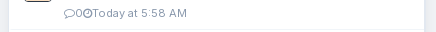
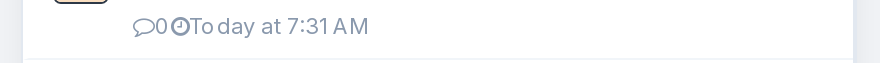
- 0 Today at 5:58 AM
+ 0 Today at 7:31 AM
